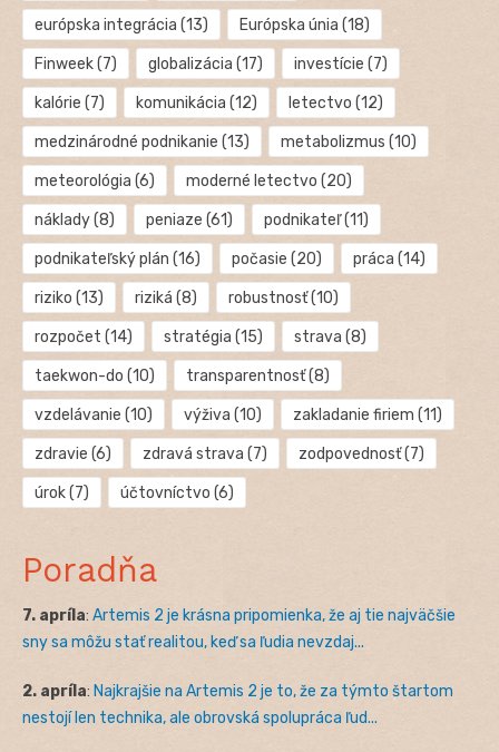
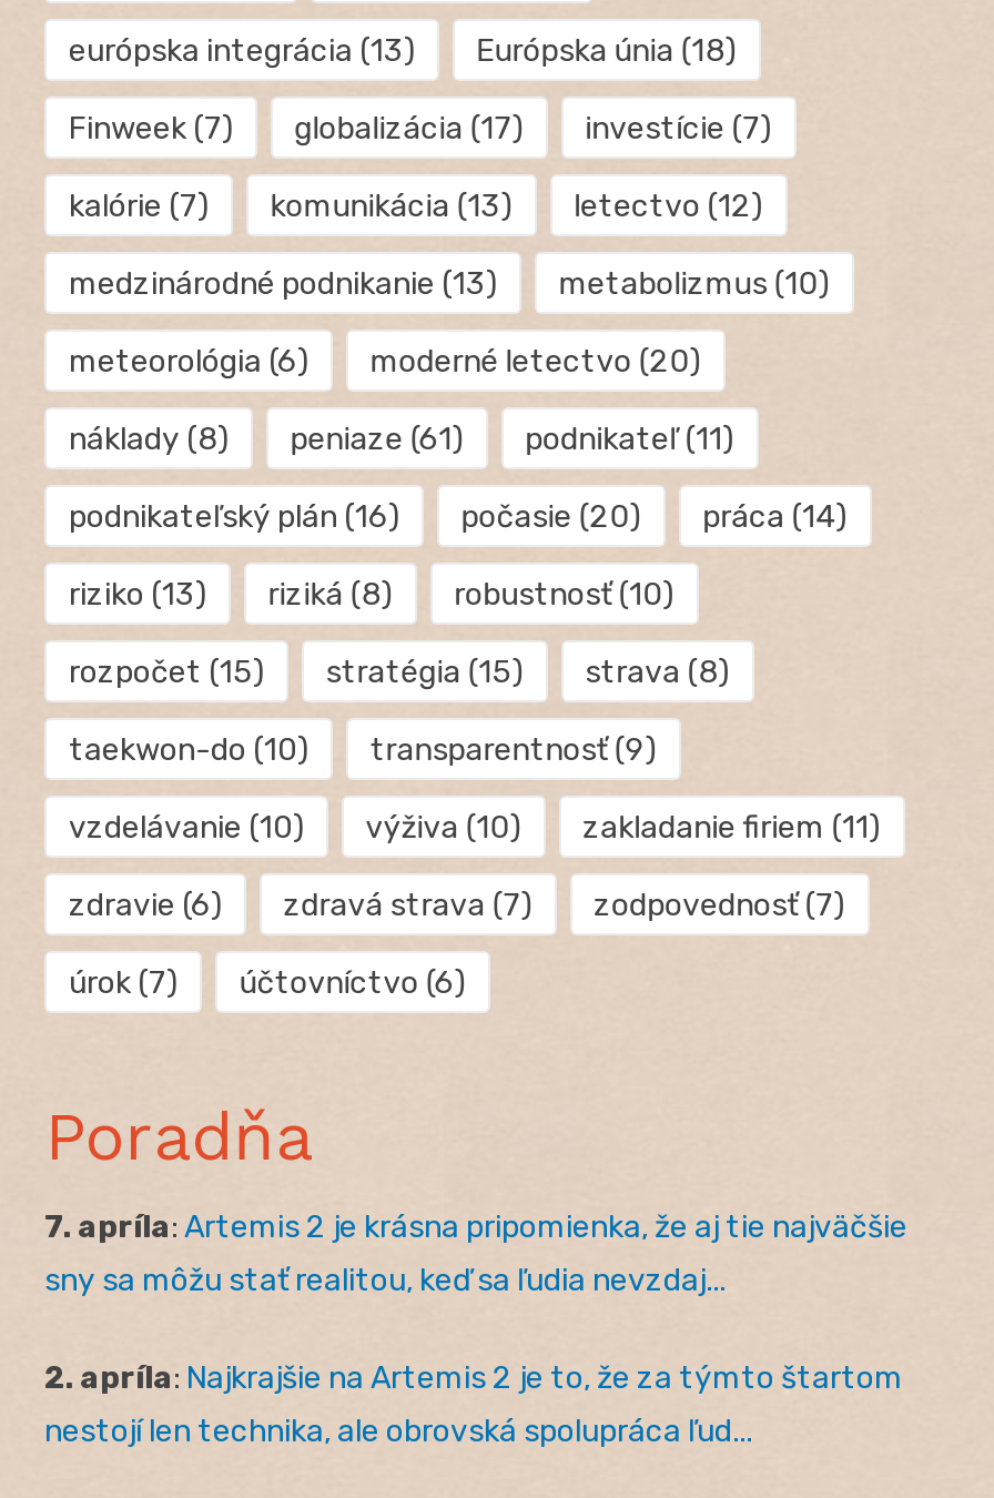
- kalórie (7) komunikácia (12) letectvo (12)
+ kalórie (7) komunikácia (13) letectvo (12)

- rozpočet (14) stratégia (15) strava (8)
+ rozpočet (15) stratégia (15) strava (8)

- transparentnosť (8)
+ transparentnosť (9)
